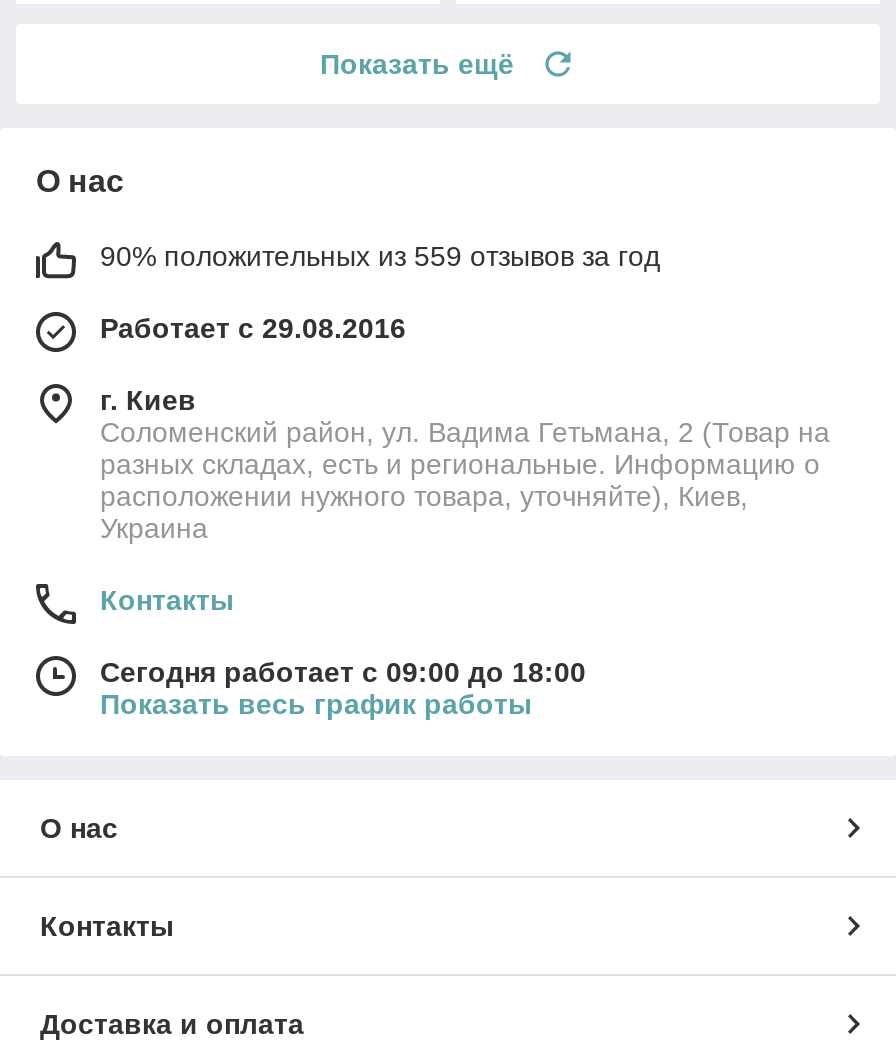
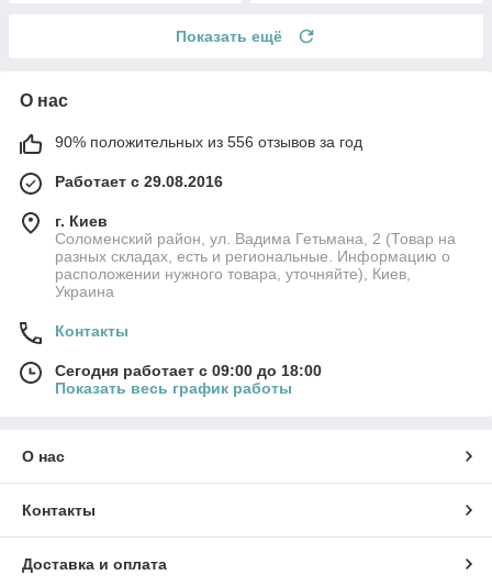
- 90% положительных из 559 отзывов за год
+ 90% положительных из 556 отзывов за год
